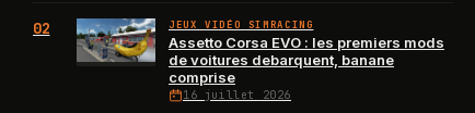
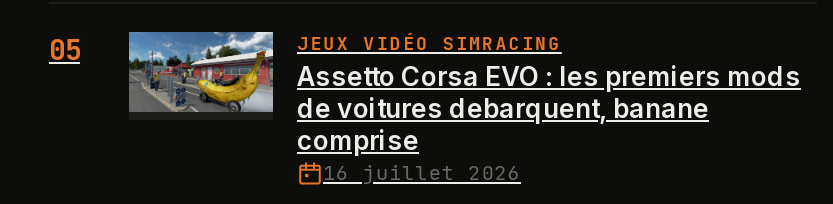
- 02
+ 05
